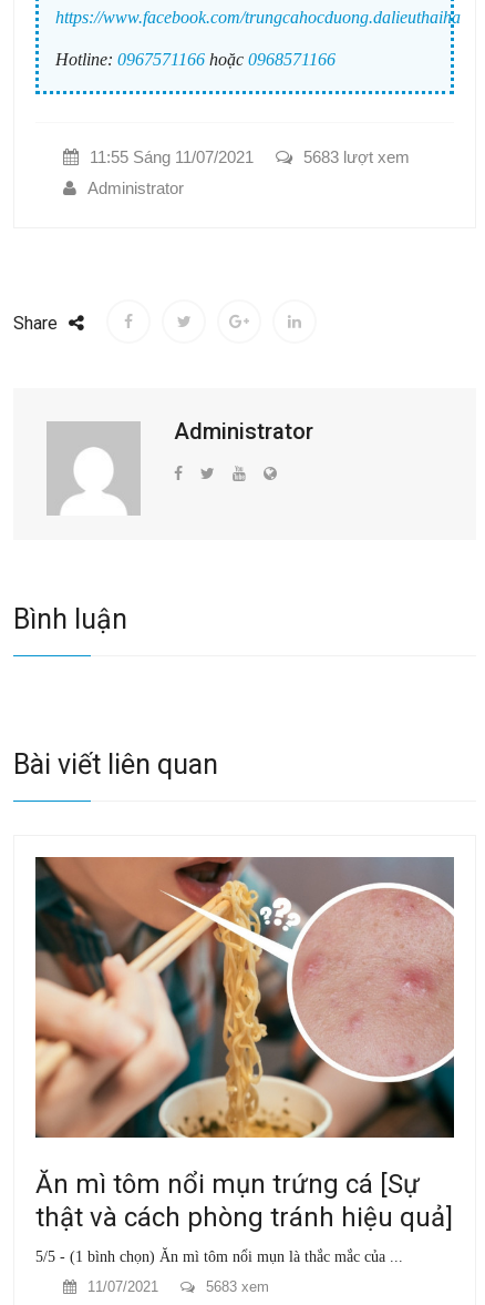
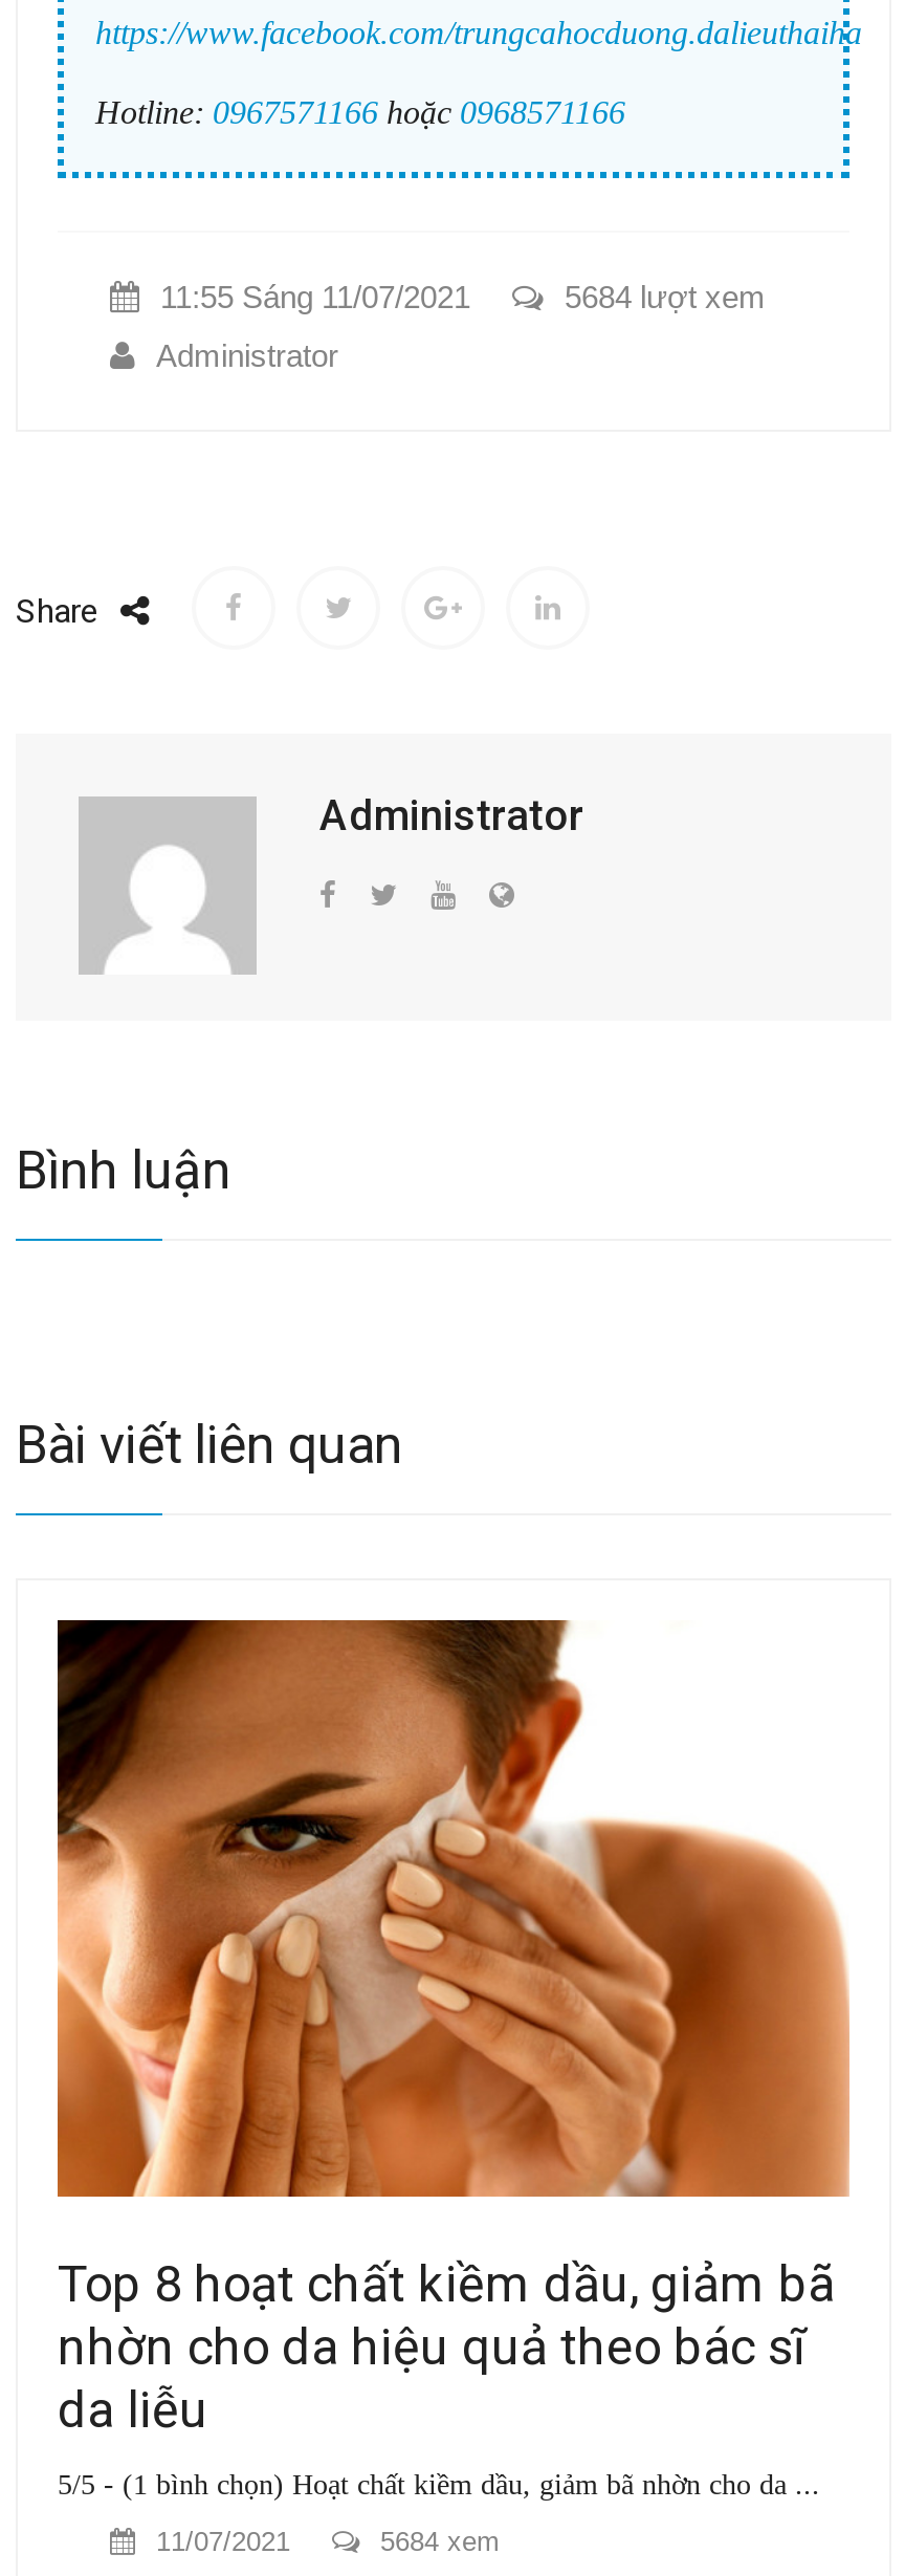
- 5683 lượt xem
+ 5684 lượt xem

- [image]
- Ăn mì tôm nổi mụn trứng cá [Sự
- thật và cách phòng tránh hiệu quả]
+ [image]
+ Top 8 hoạt chất kiềm dầu, giảm bã
+ nhờn cho da hiệu quả theo bác sĩ
+ da liễu

- 5/5 - (1 bình chọn) Ăn mì tôm nổi mụn là thắc mắc của ...
+ 5/5 - (1 bình chọn) Hoạt chất kiềm dầu, giảm bã nhờn cho da ...

- 5683 xem
+ 5684 xem
